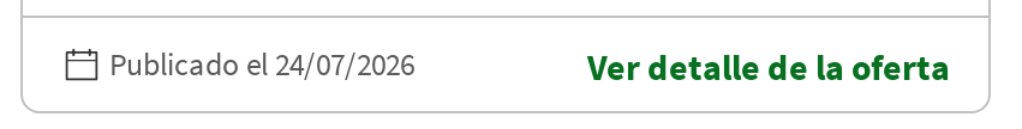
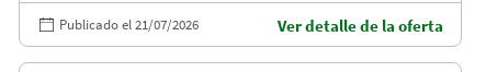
- Publicado el 24/07/2026
+ Publicado el 21/07/2026
